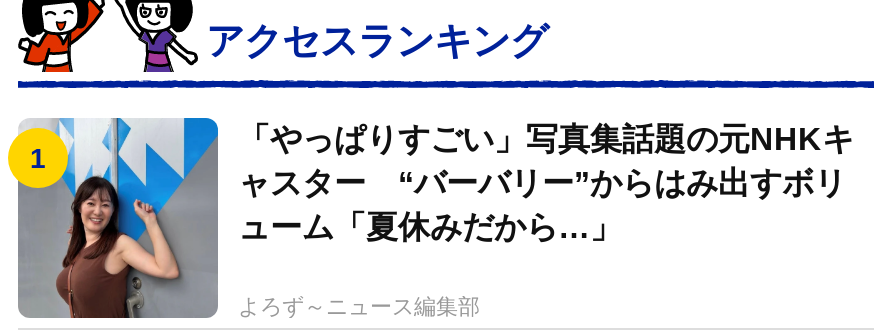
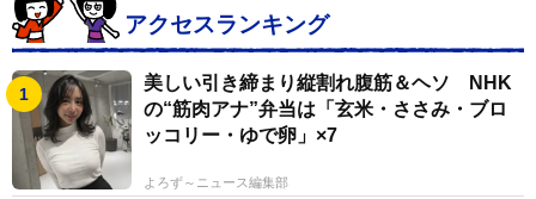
- [image]
- 「やっぱりすごい」写真集話題の元NHKキ
- ャスター “バーバリー”からはみ出すボリ
- ューム「夏休みだから…」
+ [image]
+ 美しい引き締まり縦割れ腹筋＆ヘソ NHK
+ の“筋肉アナ”弁当は「玄米・ささみ・ブロ
+ ッコリー・ゆで卵」×7
